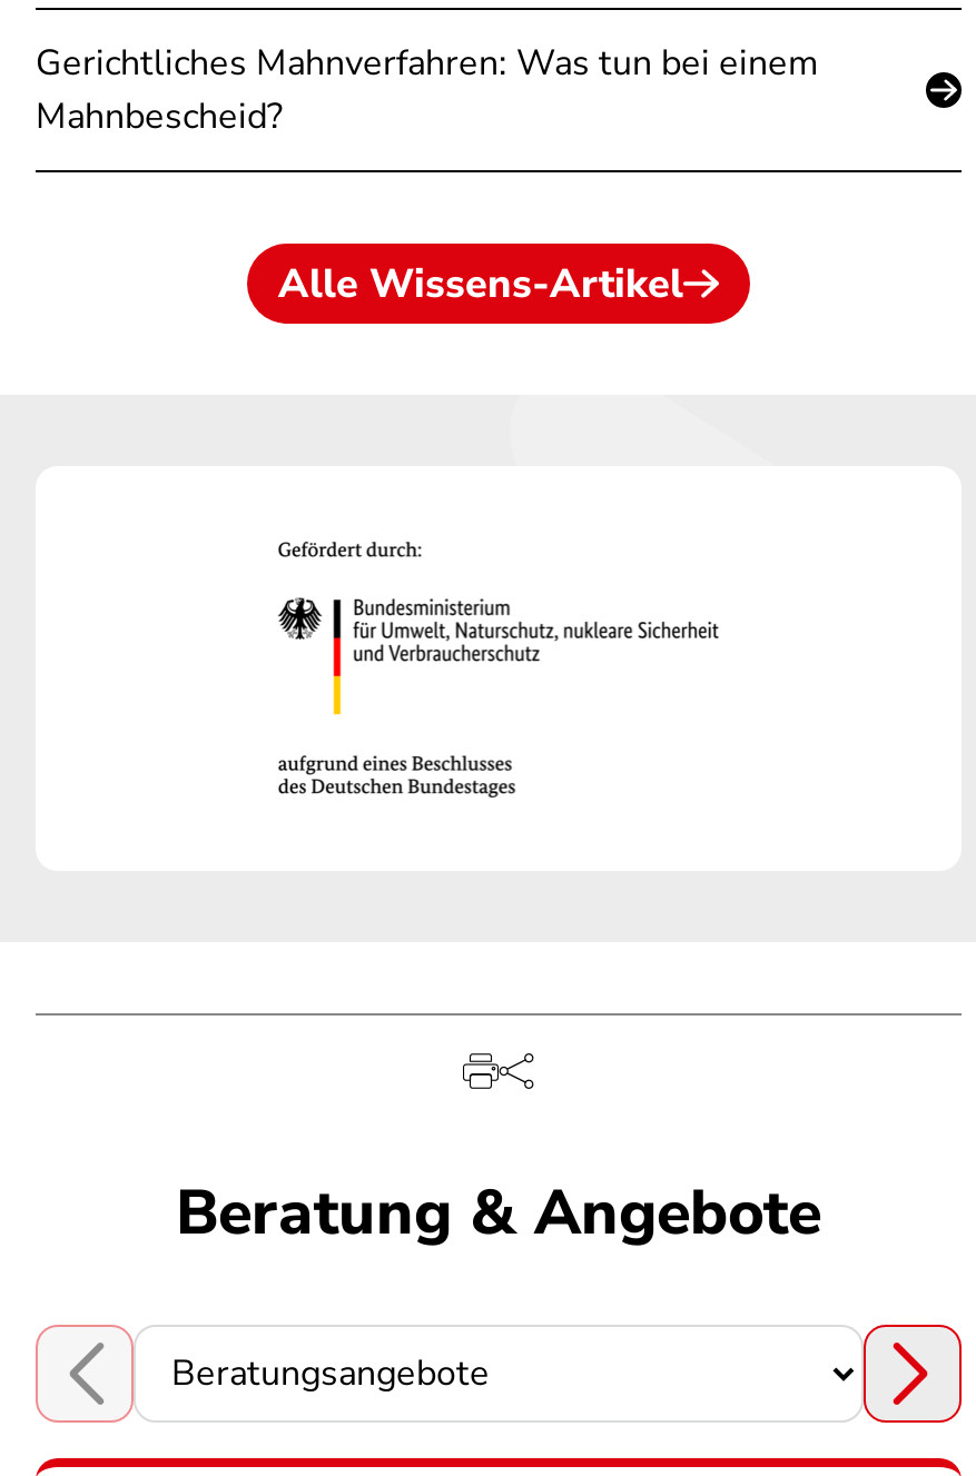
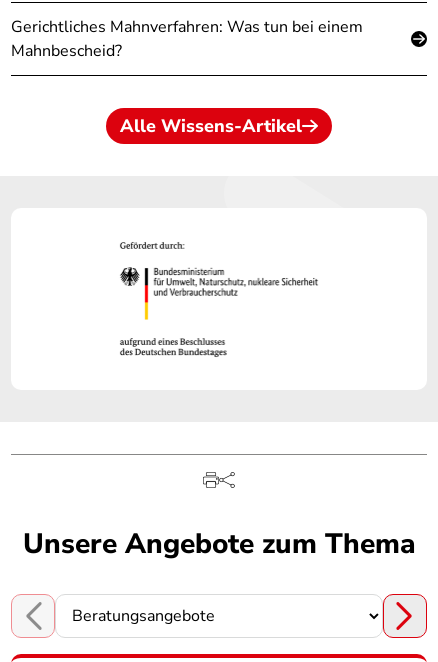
- Beratung & Angebote
+ Unsere Angebote zum Thema
